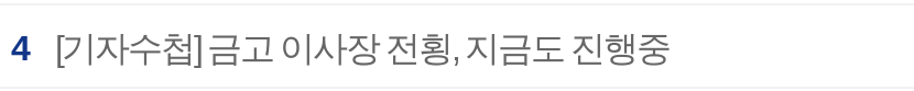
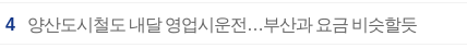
- [기자수첩] 금고 이사장 전횡, 지금도 진행중
+ 양산도시철도 내달 영업시운전…부산과 요금 비슷할듯
